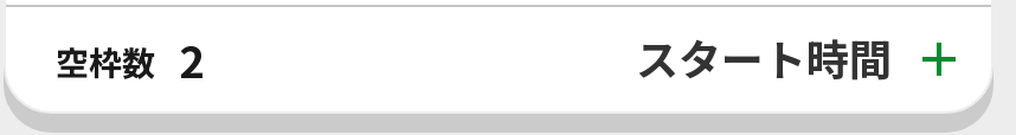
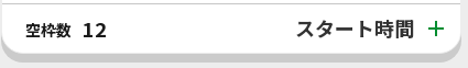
- 空枠数 2
+ 空枠数 12
